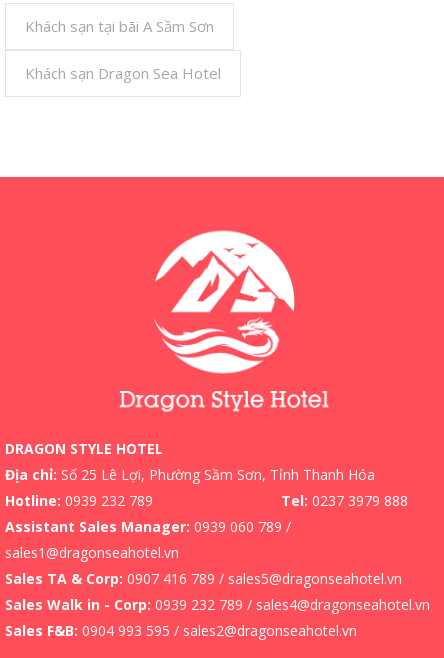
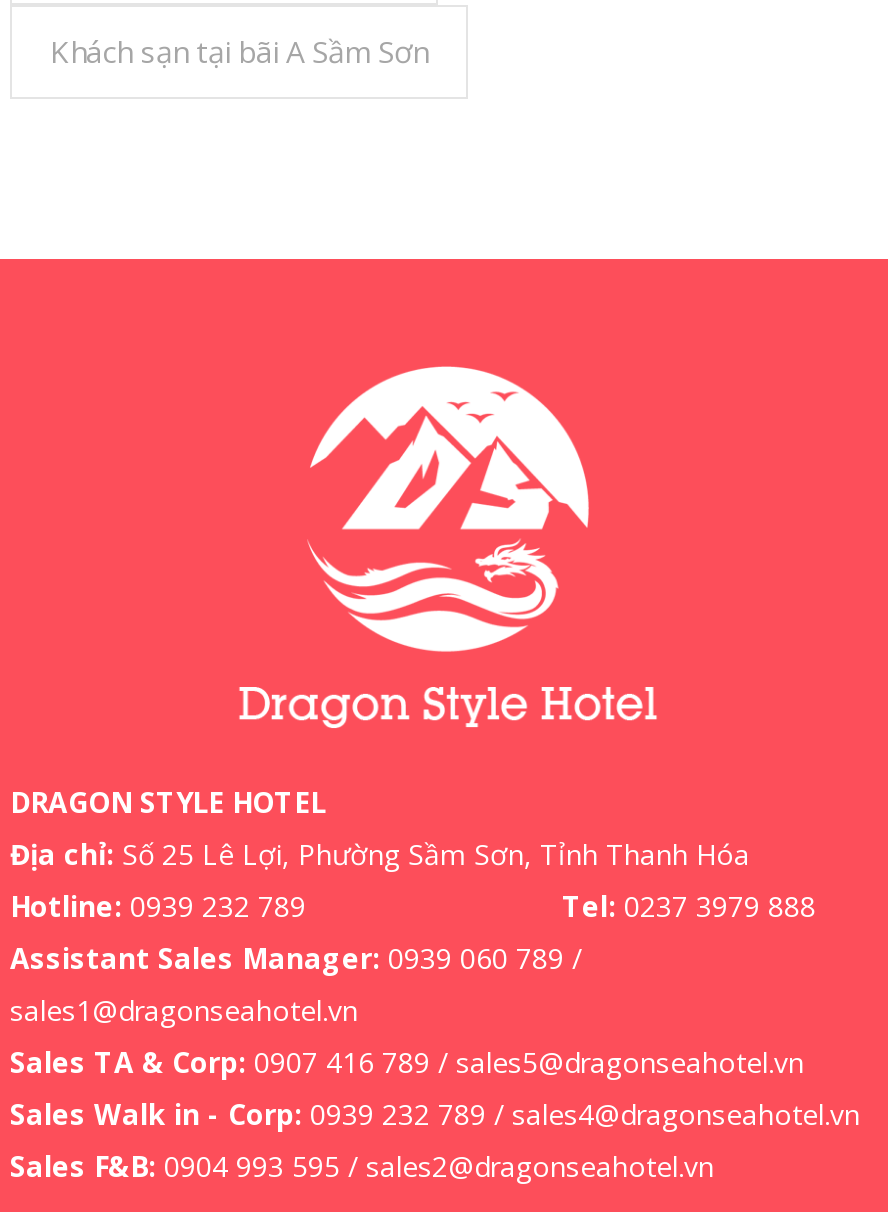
- Khách sạn Dragon Sea Hotel
